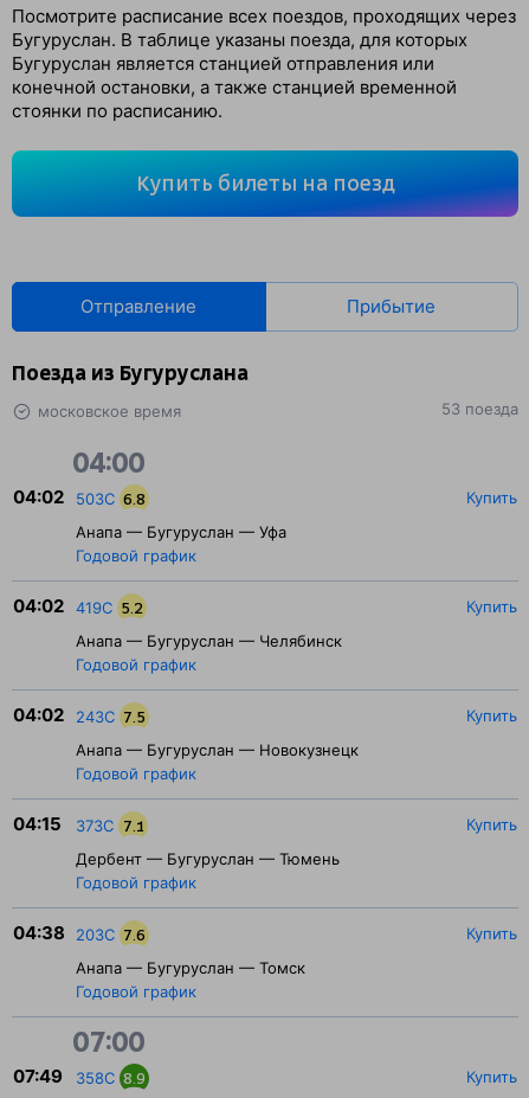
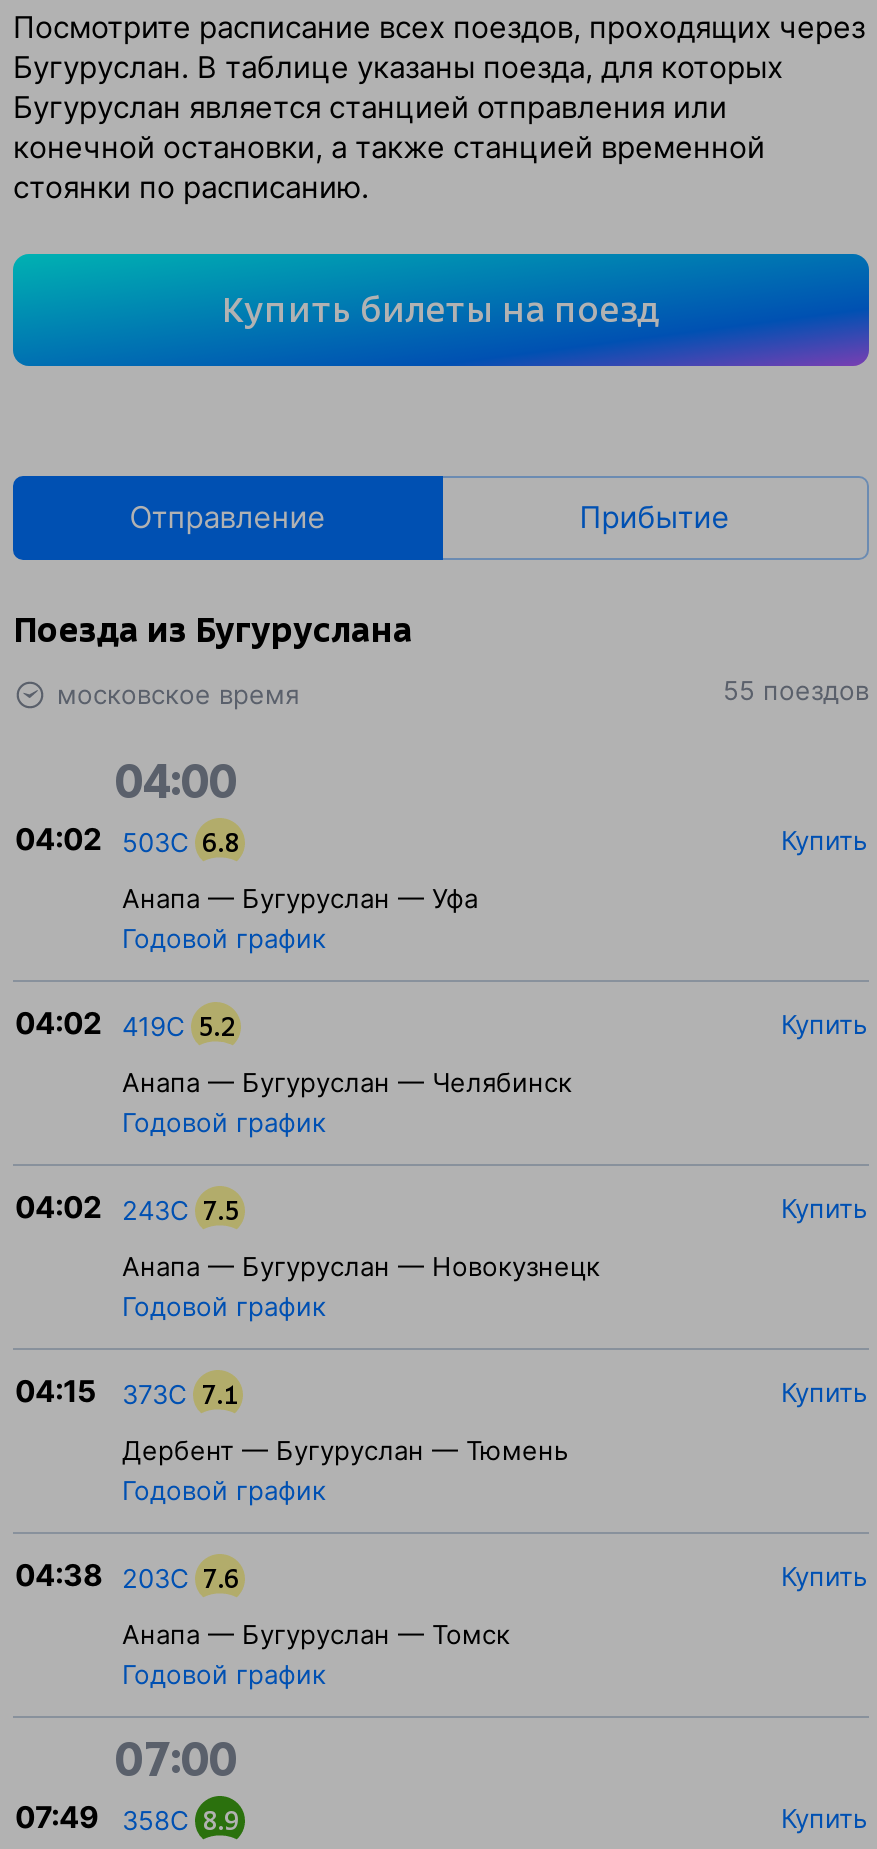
- 53 поезда
+ 55 поездов
